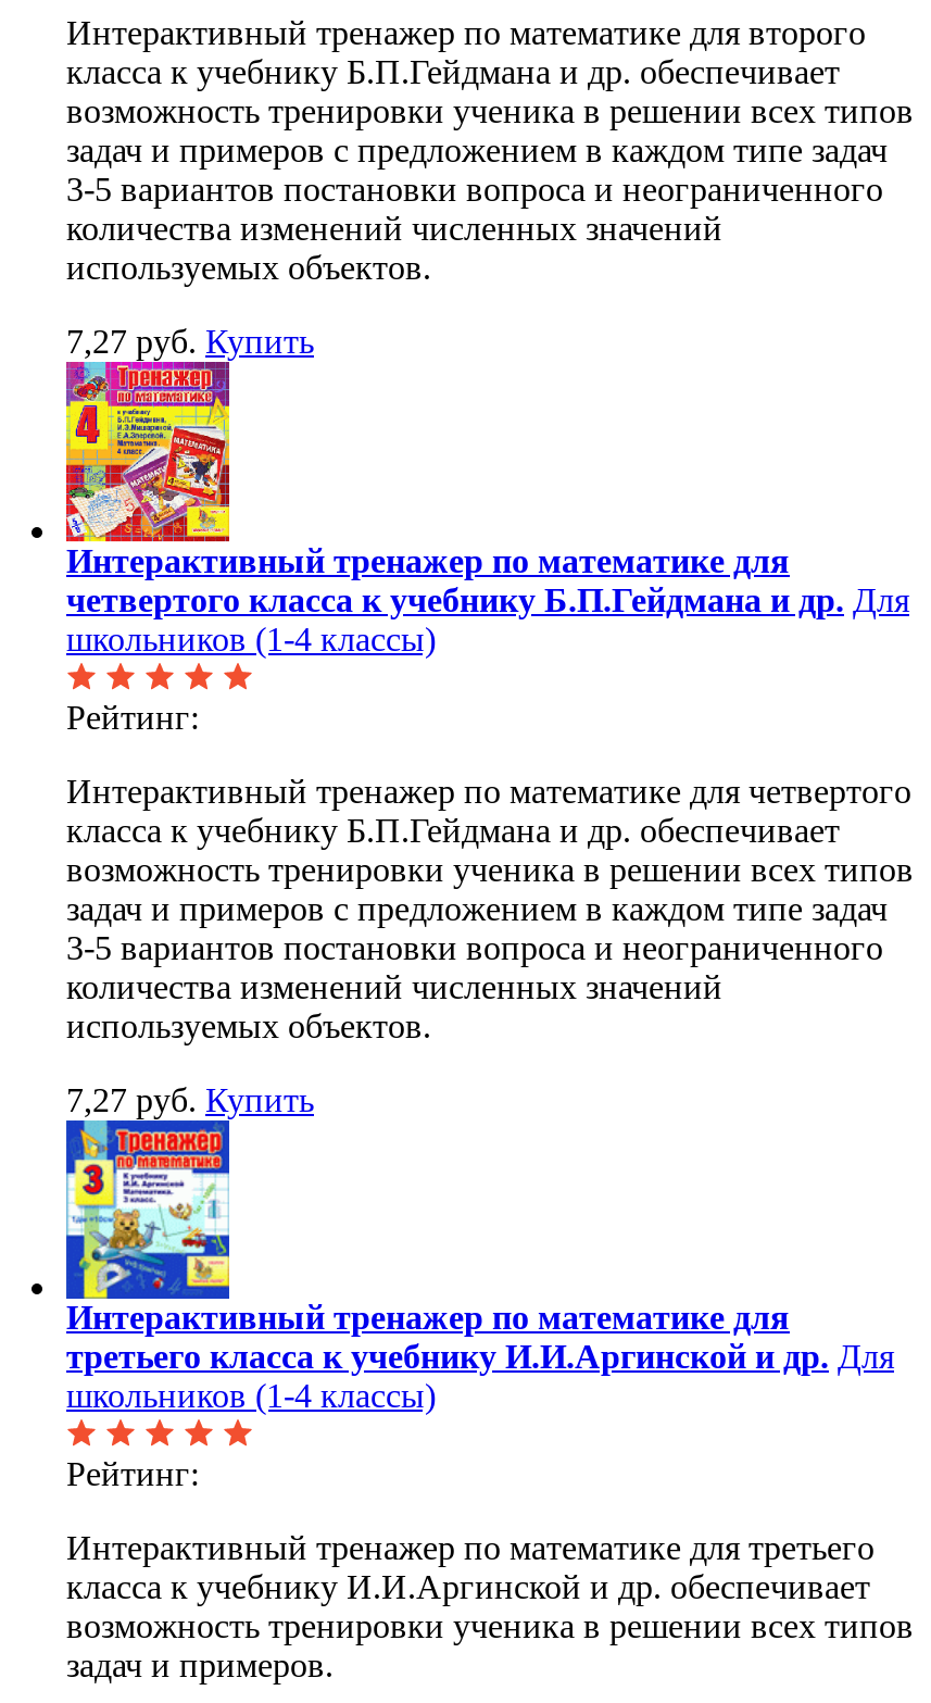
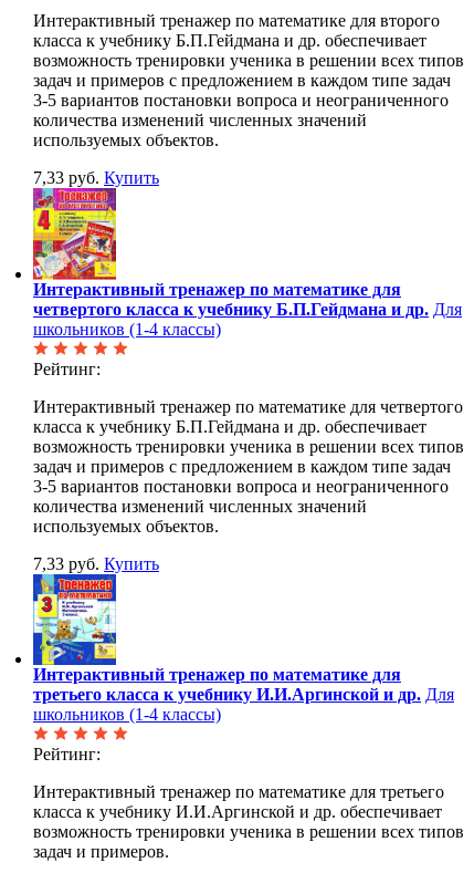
- 7,27 руб. Купить
+ 7,33 руб. Купить

- 7,27 руб. Купить
+ 7,33 руб. Купить
